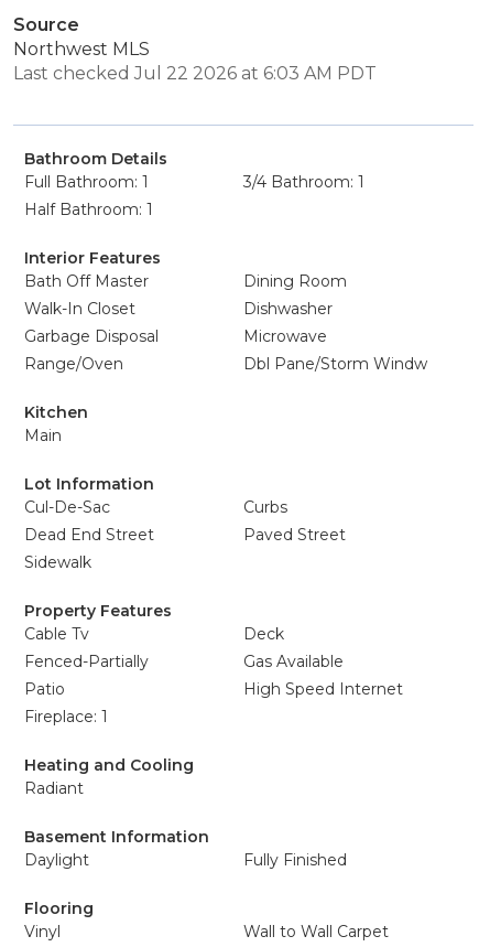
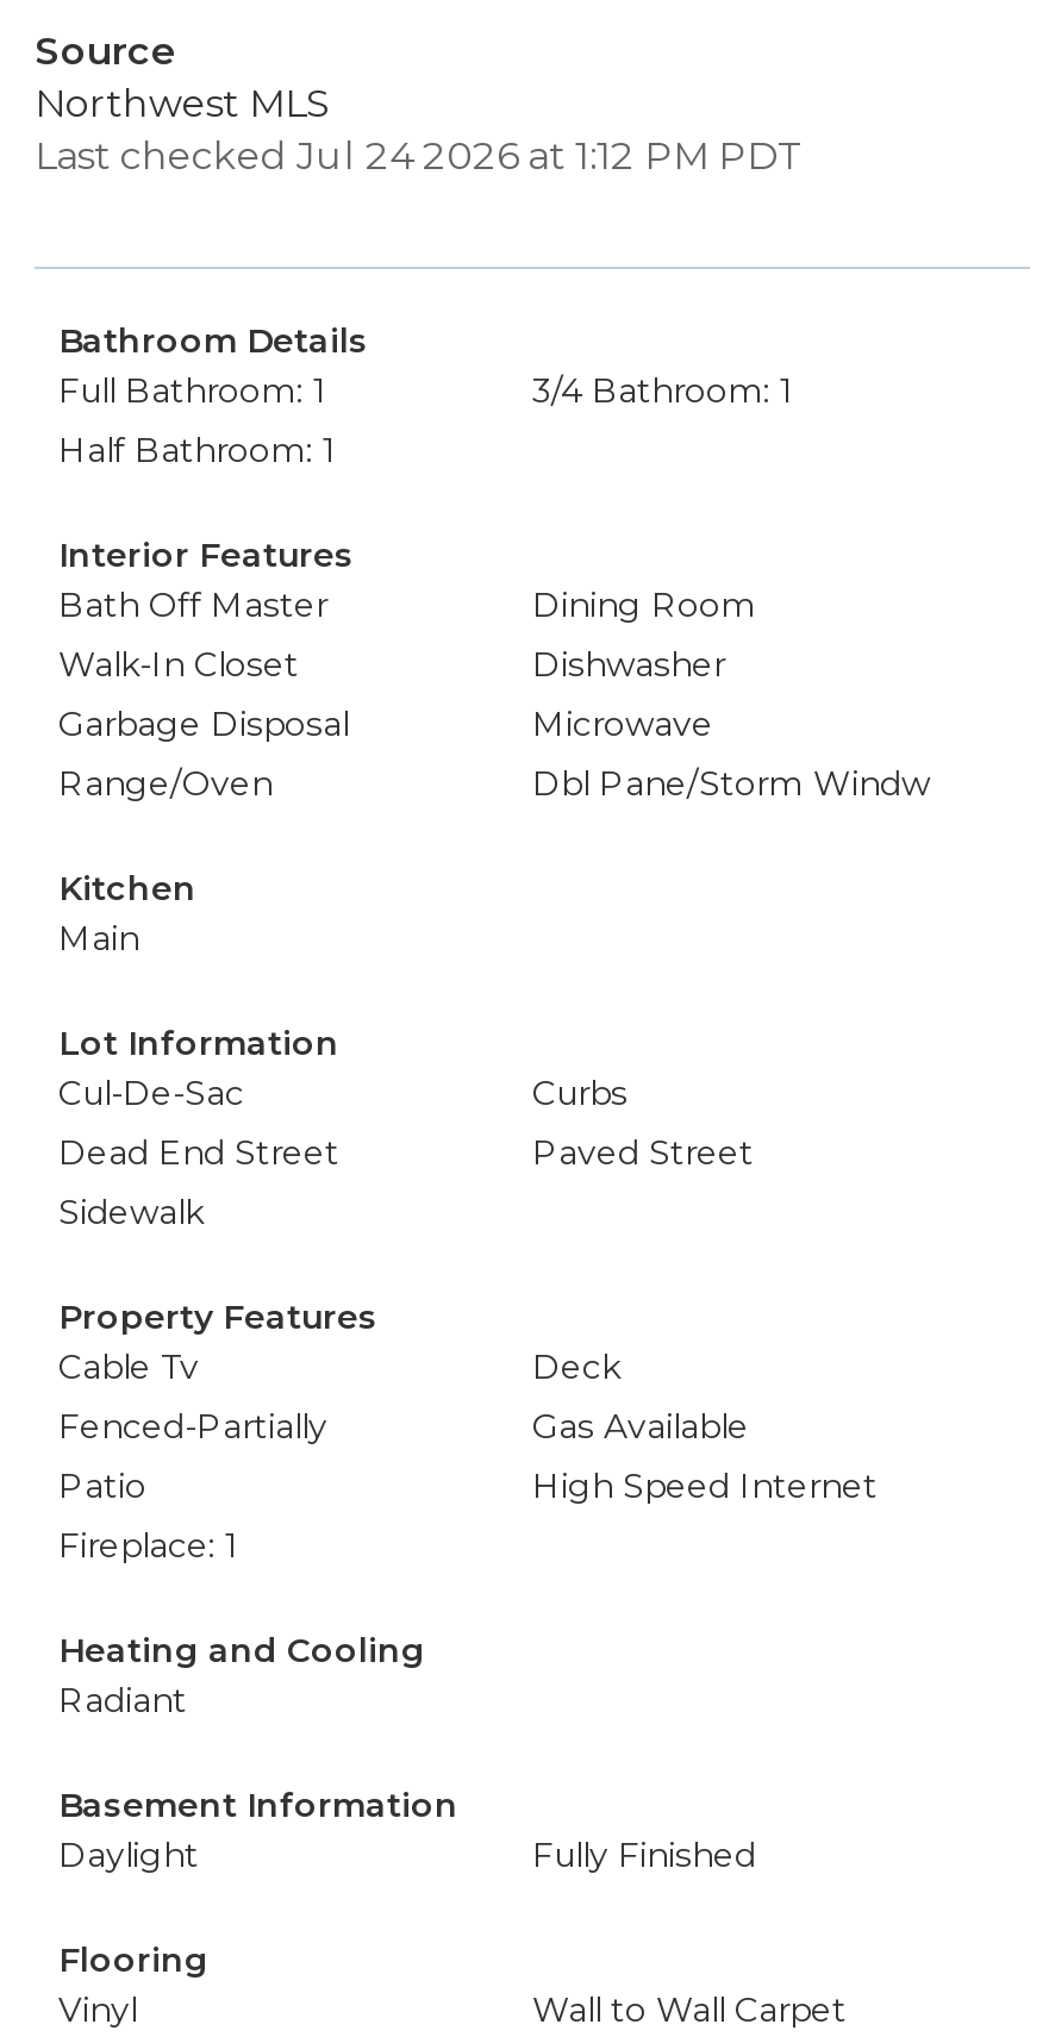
- Last checked Jul 22 2026 at 6:03 AM PDT
+ Last checked Jul 24 2026 at 1:12 PM PDT
